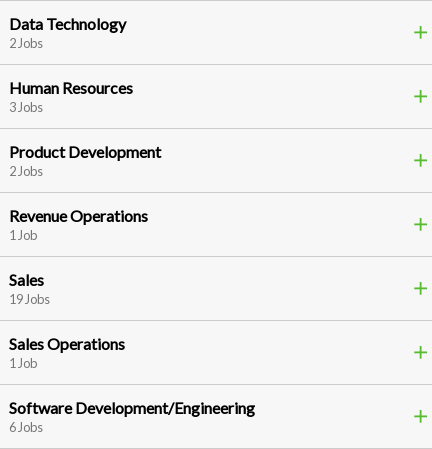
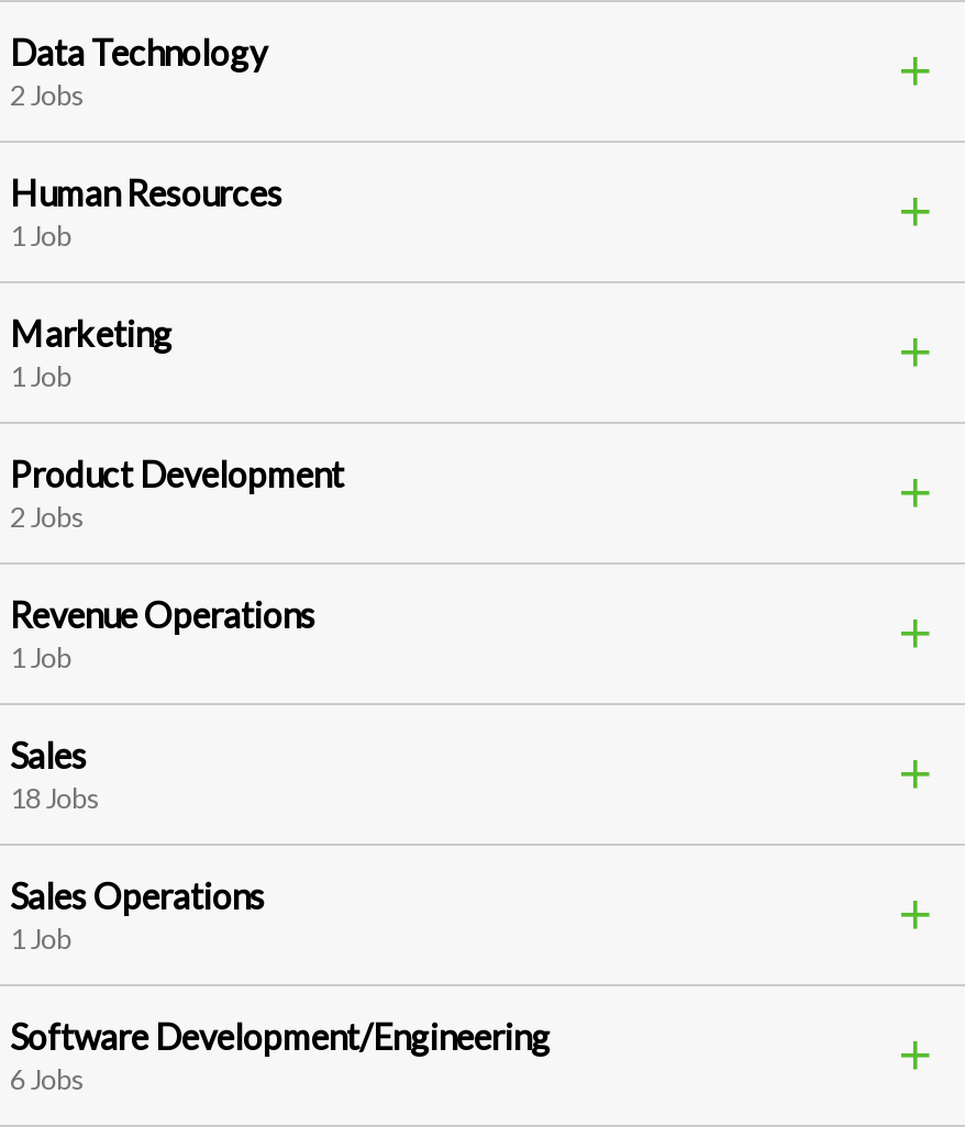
- 3 Jobs
+ 1 Job
+ Marketing
+ 1 Job

- 19 Jobs
+ 18 Jobs
